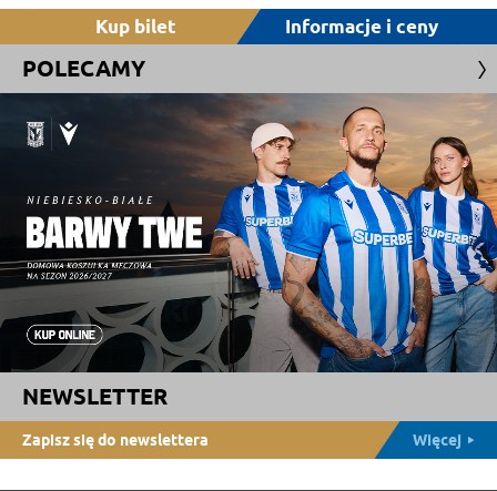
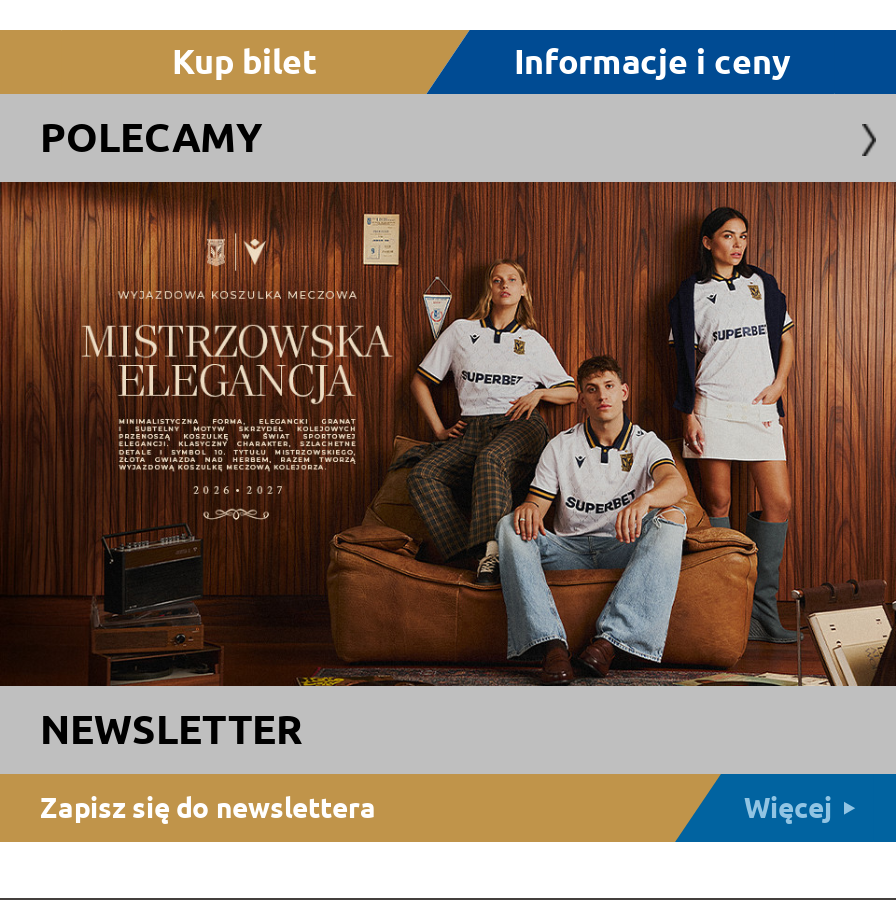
- [image]
+ [image]
